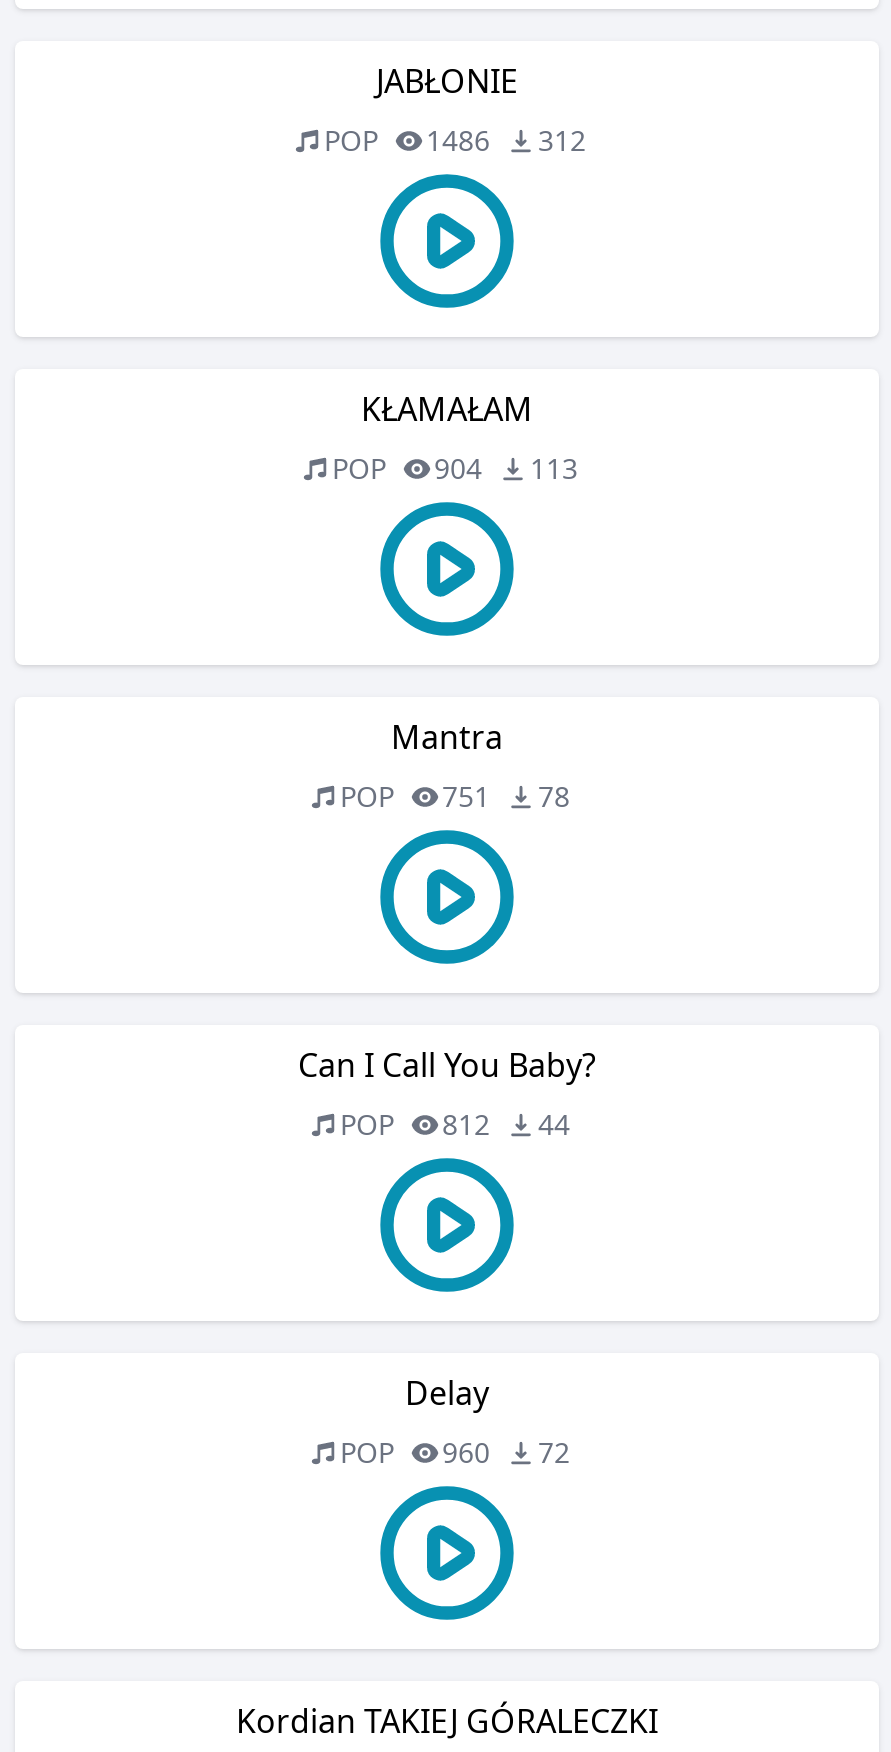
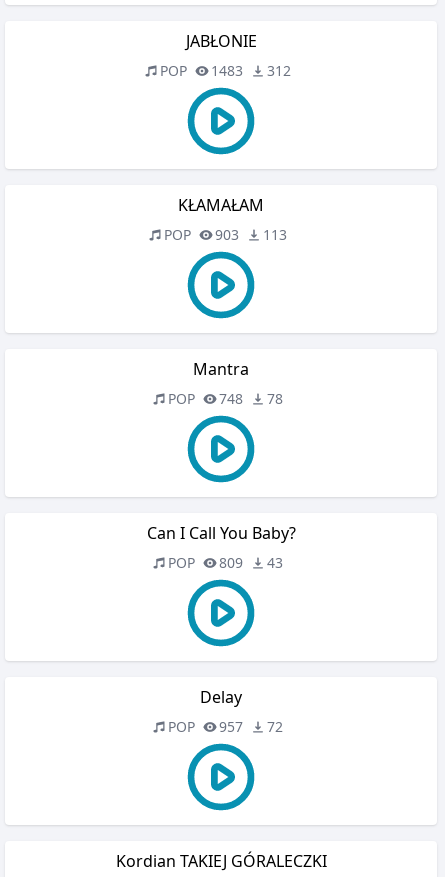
- POP 1486 312
+ POP 1483 312

- POP 904 113
+ POP 903 113

- POP 751 78
+ POP 748 78

- 812
+ 809

- 44
+ 43

- POP 960 72
+ POP 957 72
